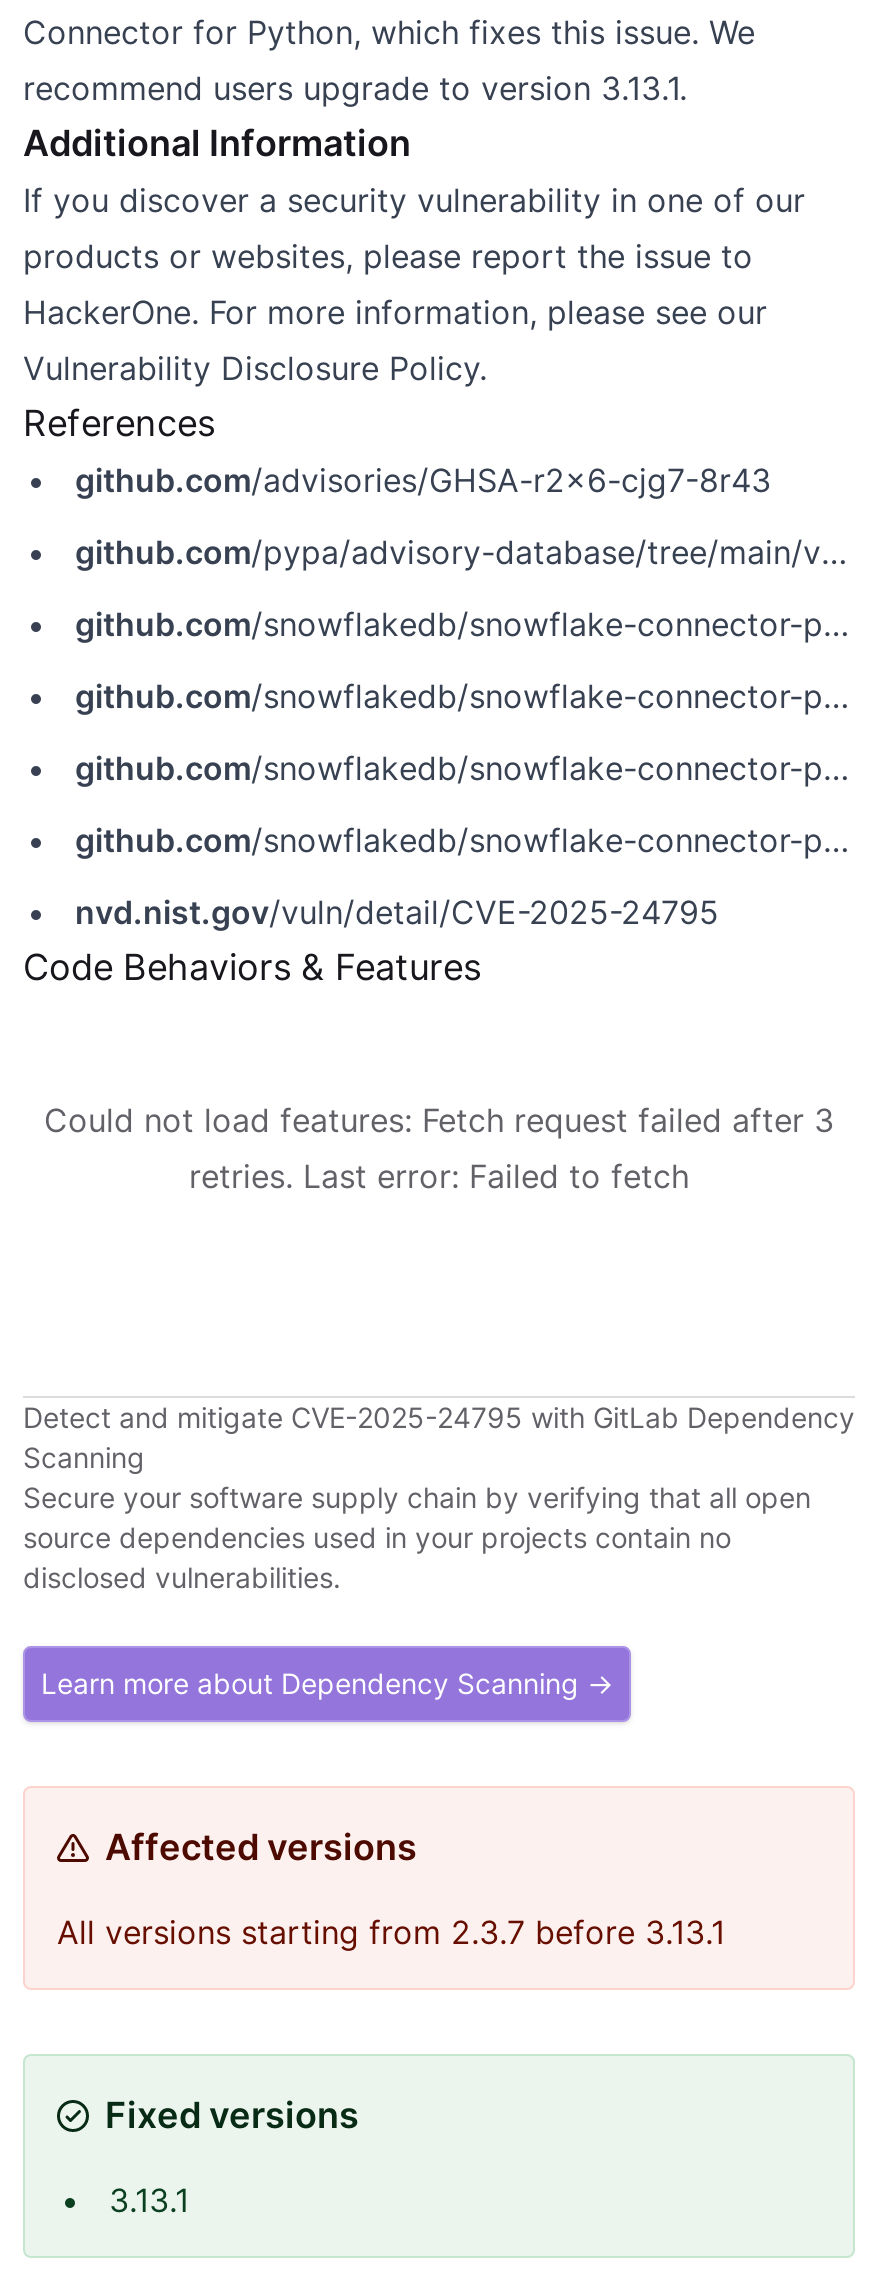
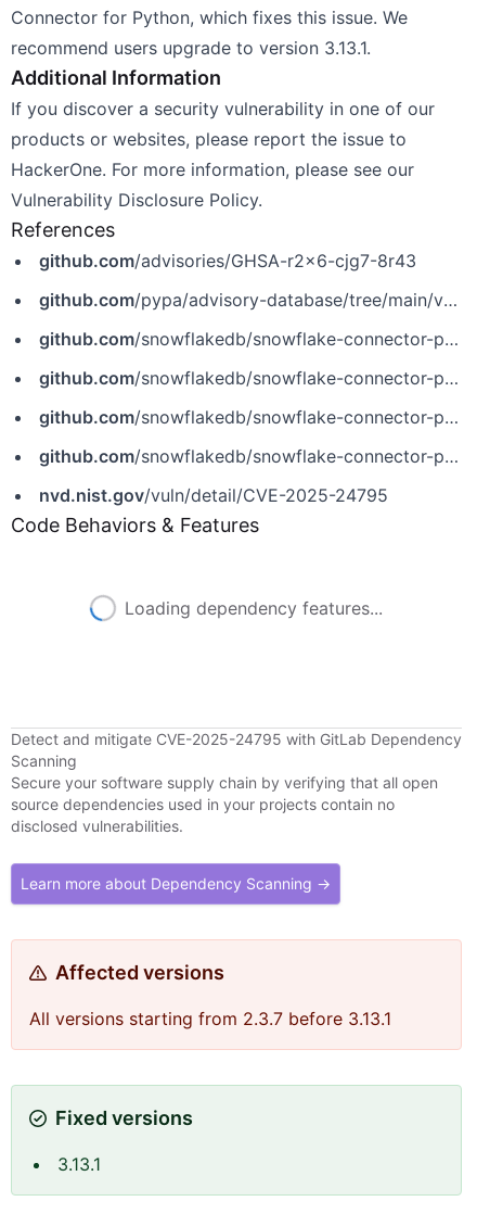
- Could not load features: Fetch request failed after 3
- retries. Last error: Failed to fetch
+ Loading dependency features...
